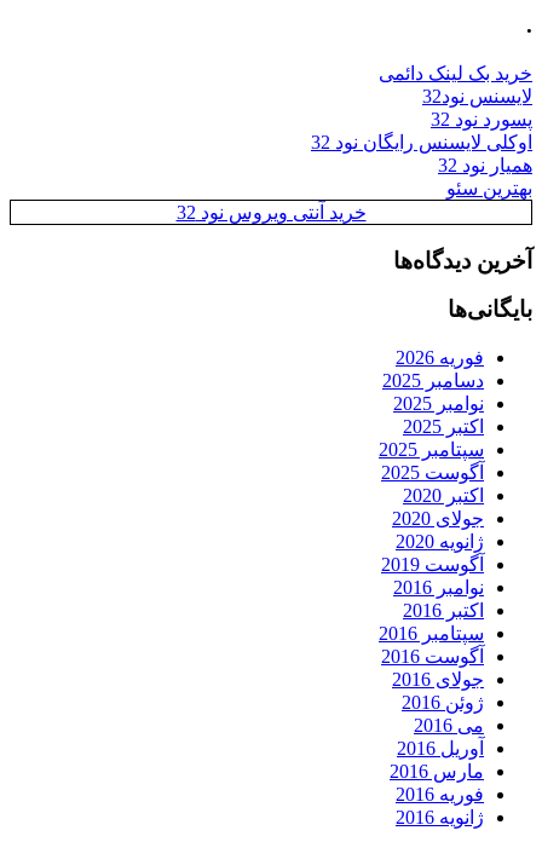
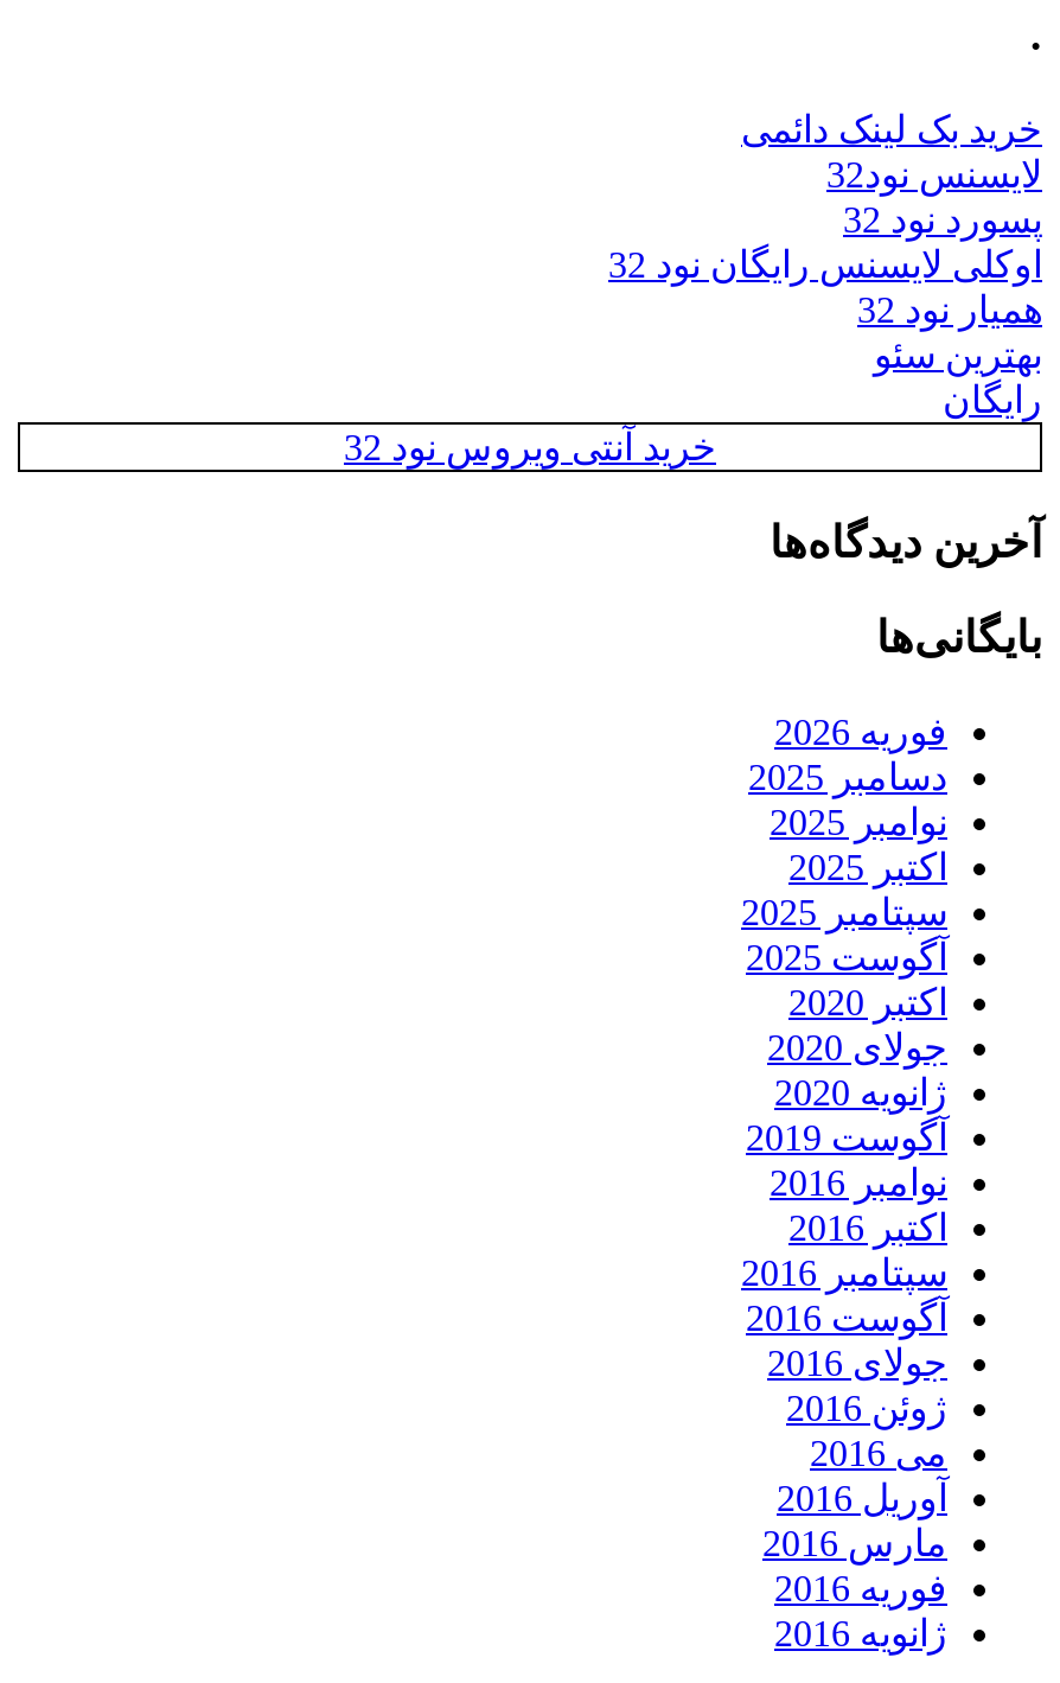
+ رایگان
